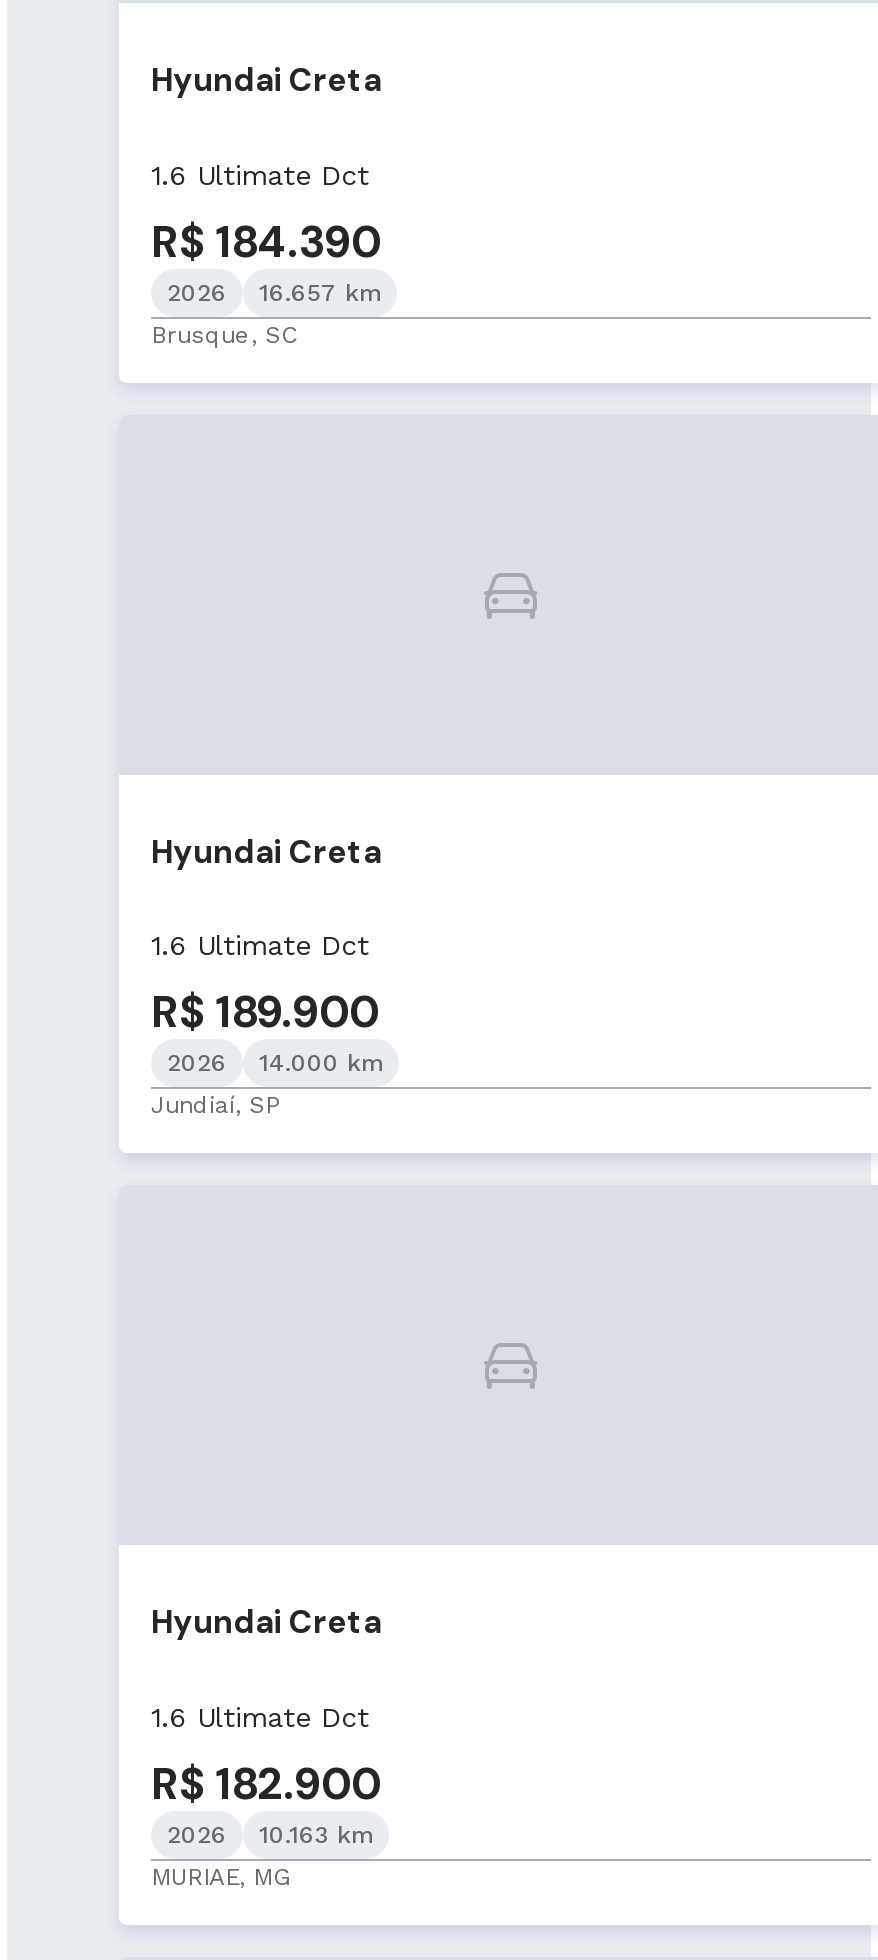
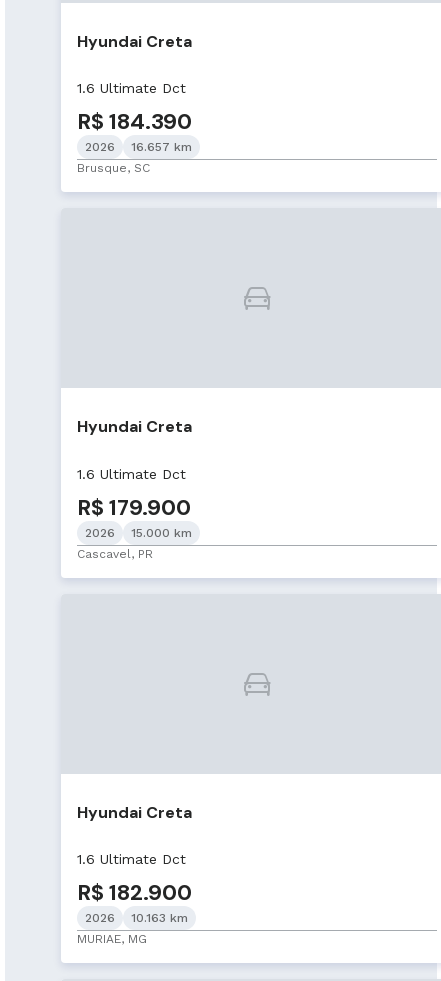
- R$ 189.900
+ R$ 179.900

- 2026 14.000 km
+ 2026 15.000 km

- Jundiaí, SP
+ Cascavel, PR
